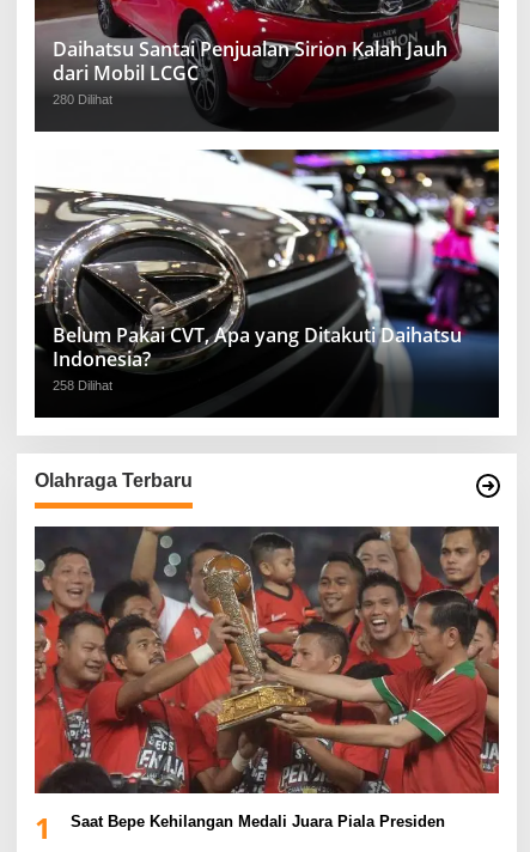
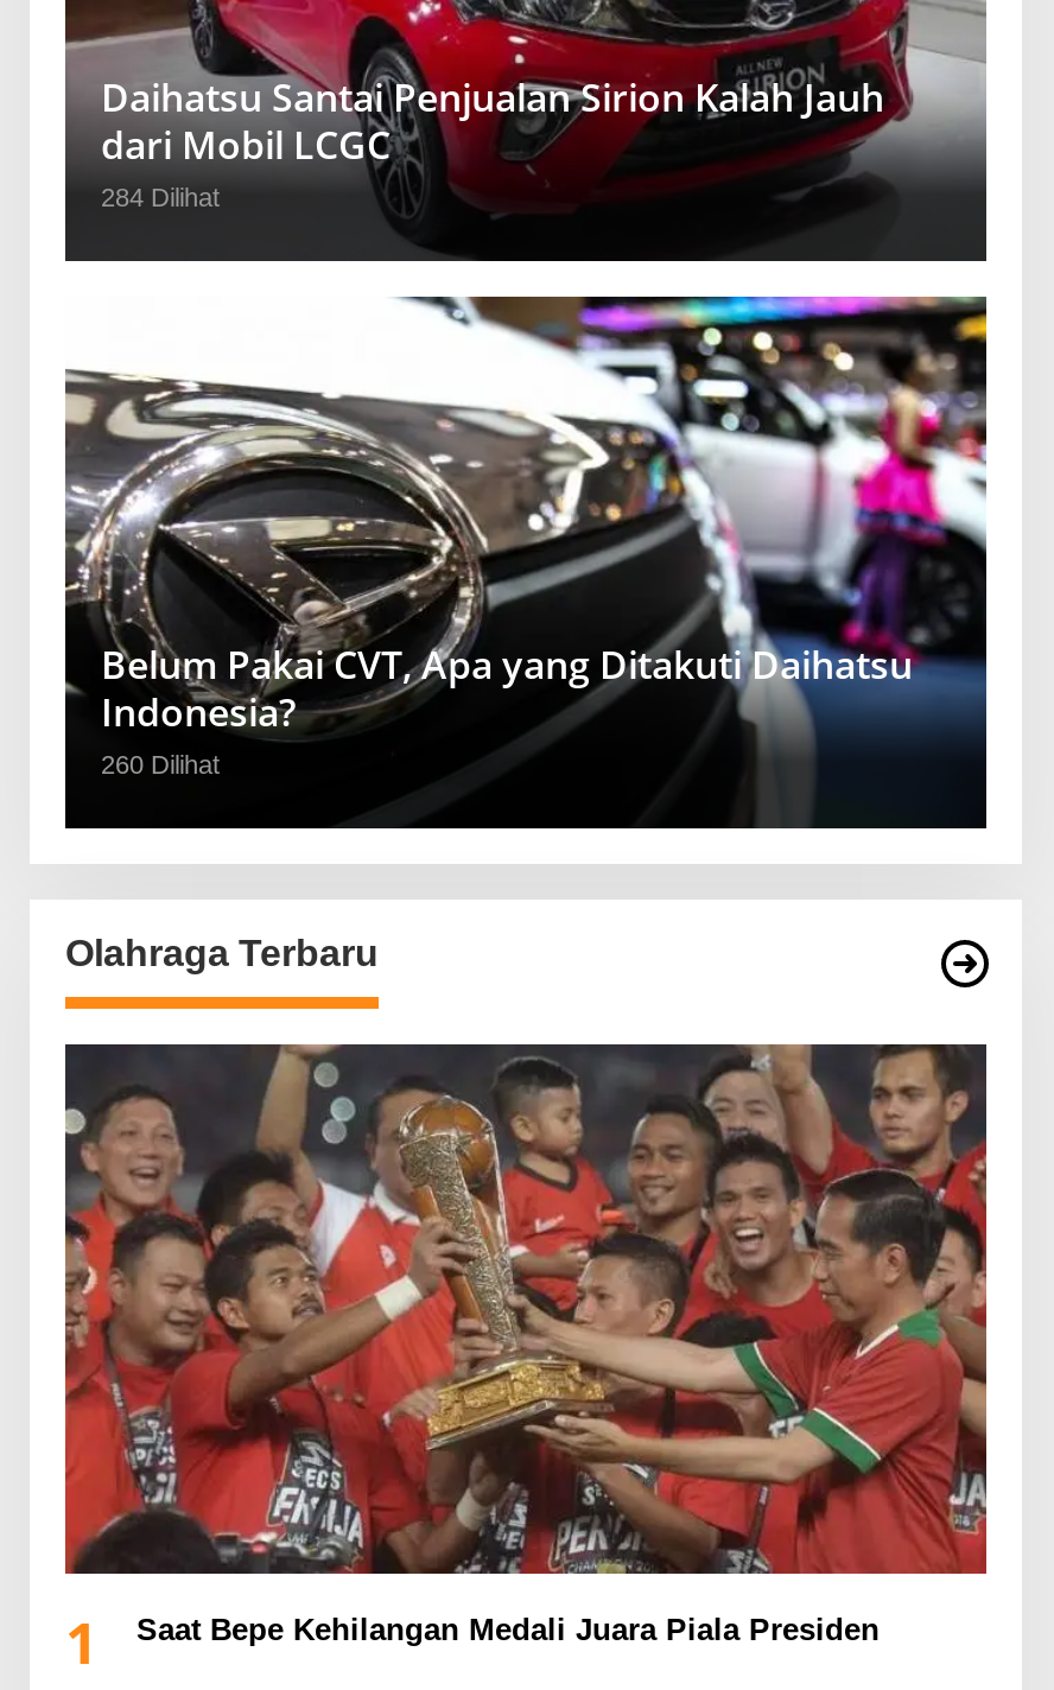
- 280 Dilihat
+ 284 Dilihat

- 258 Dilihat
+ 260 Dilihat
